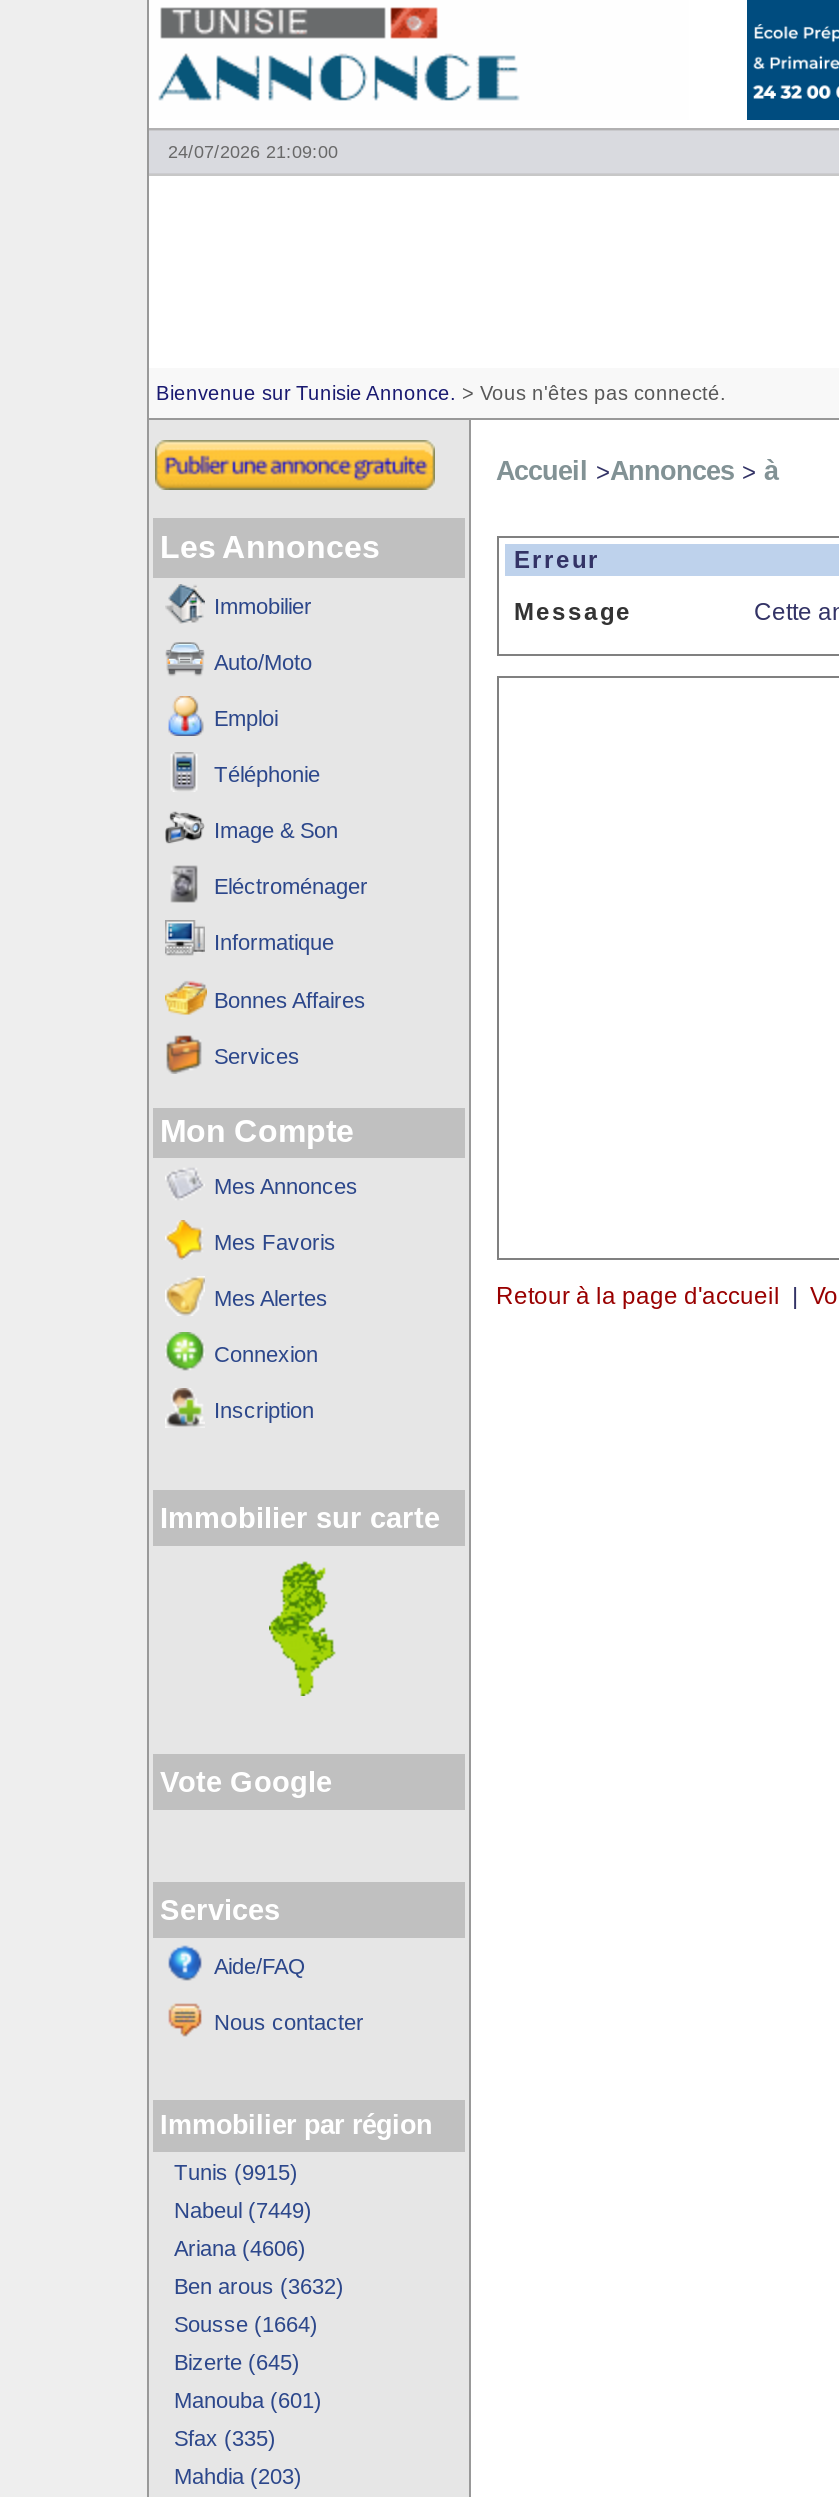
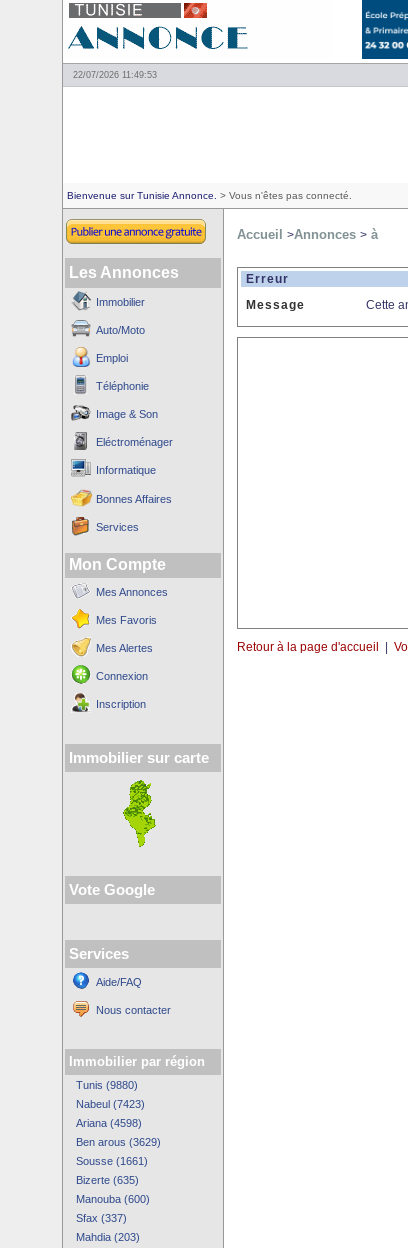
- 24/07/2026 21:09:00
+ 22/07/2026 11:49:53

- Tunis (9915)
+ Tunis (9880)

- Nabeul (7449)
+ Nabeul (7423)

- Ariana (4606)
+ Ariana (4598)

- Ben arous (3632)
+ Ben arous (3629)

- Sousse (1664)
+ Sousse (1661)

- Bizerte (645)
+ Bizerte (635)

- Manouba (601)
+ Manouba (600)

- Sfax (335)
+ Sfax (337)
